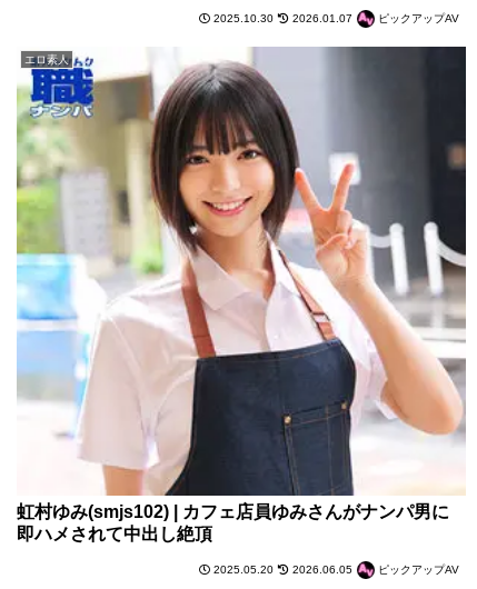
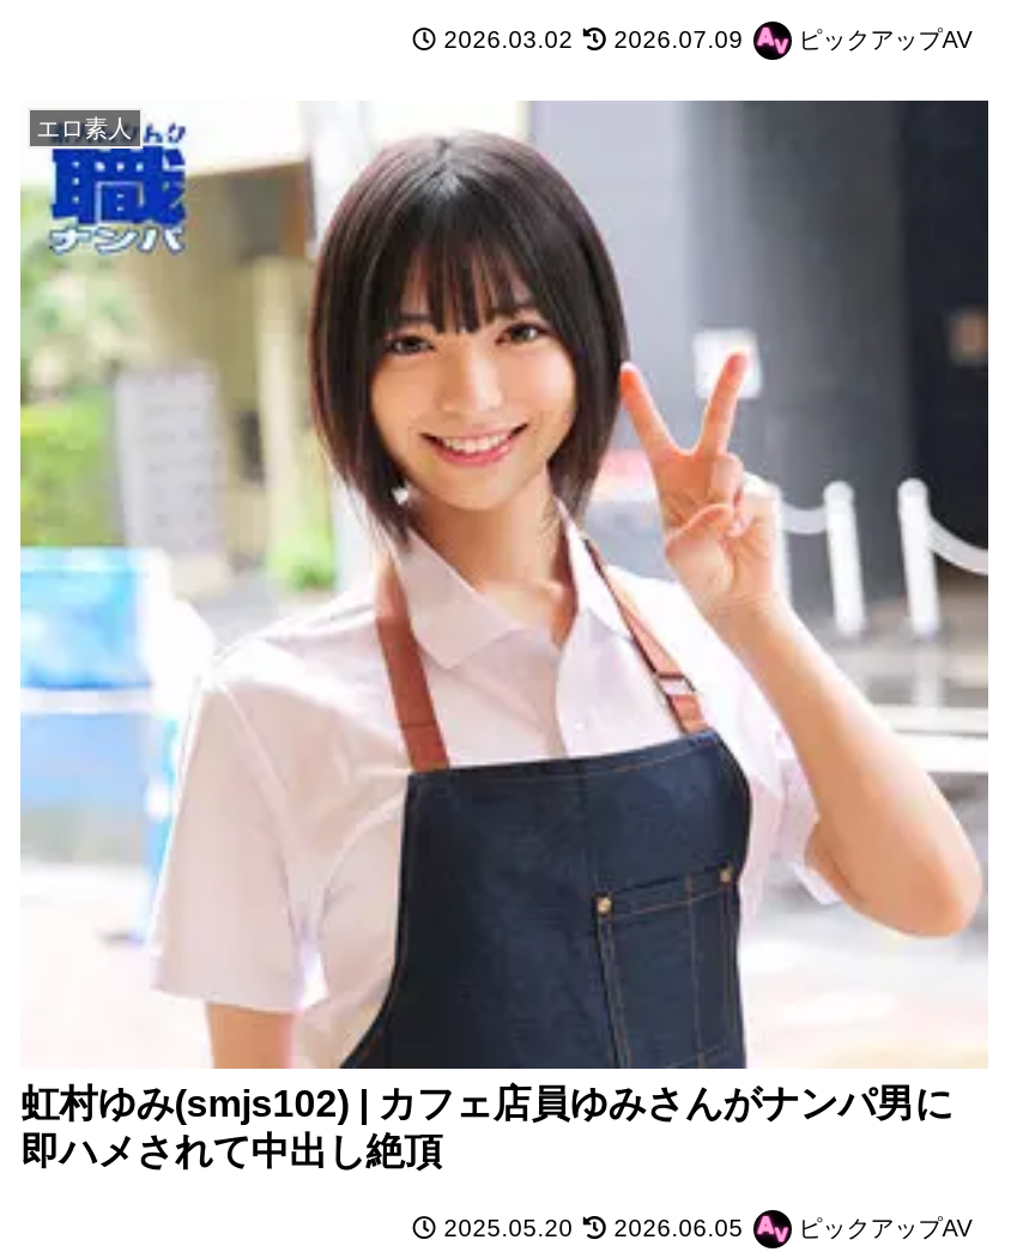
- 2025.10.30
- 2026.01.07
+ 2026.03.02
+ 2026.07.09
